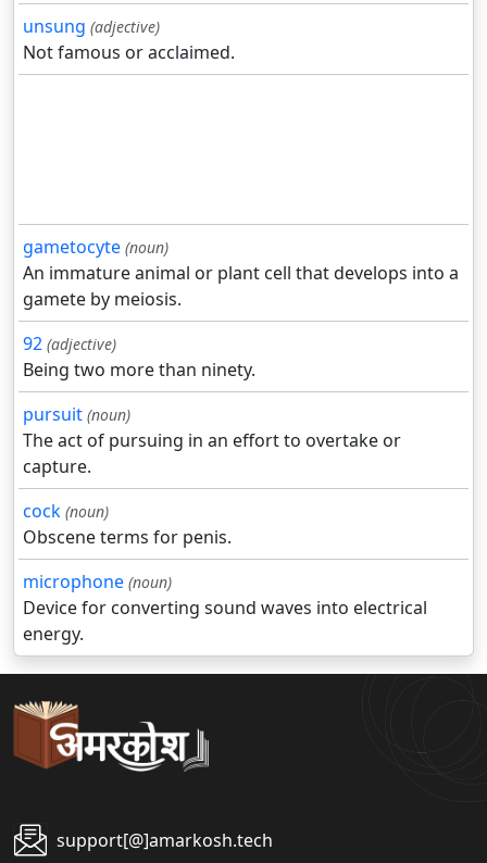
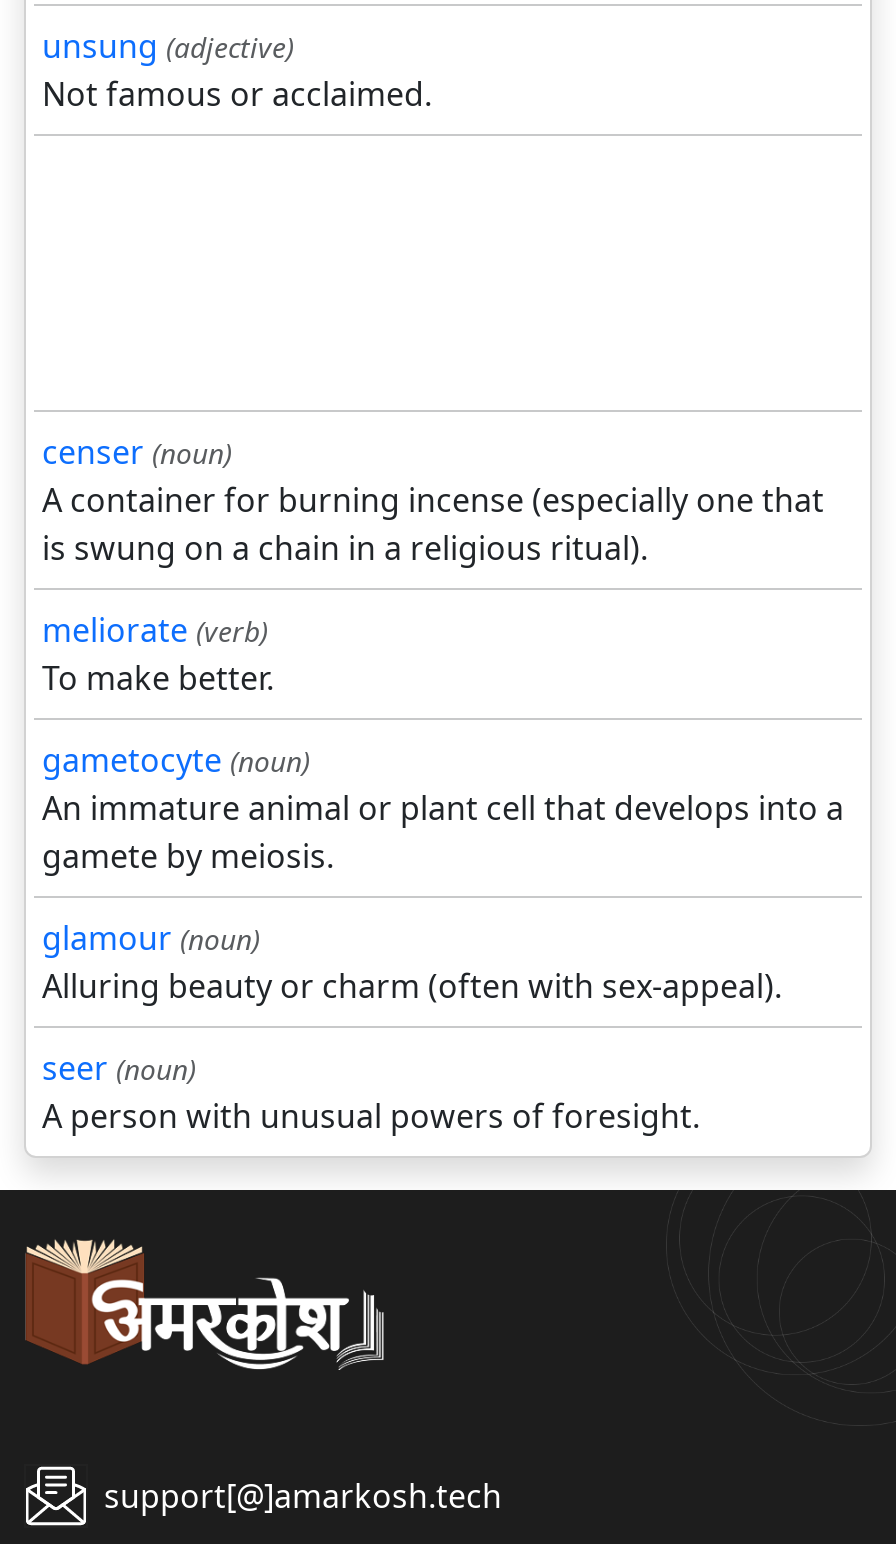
+ censer (noun)
+ A container for burning incense (especially one that
+ is swung on a chain in a religious ritual).
+ meliorate (verb)
+ To make better.

moved down: gametocyte (noun) | An immature animal or plant cell that develops into a | gamete by meiosis.

- 92 (adjective)
- Being two more than ninety.
- pursuit (noun)
- The act of pursuing in an effort to overtake or
- capture.
- cock (noun)
- Obscene terms for penis.
- microphone (noun)
- Device for converting sound waves into electrical
- energy.
+ glamour (noun)
+ Alluring beauty or charm (often with sex-appeal).
+ seer (noun)
+ A person with unusual powers of foresight.
